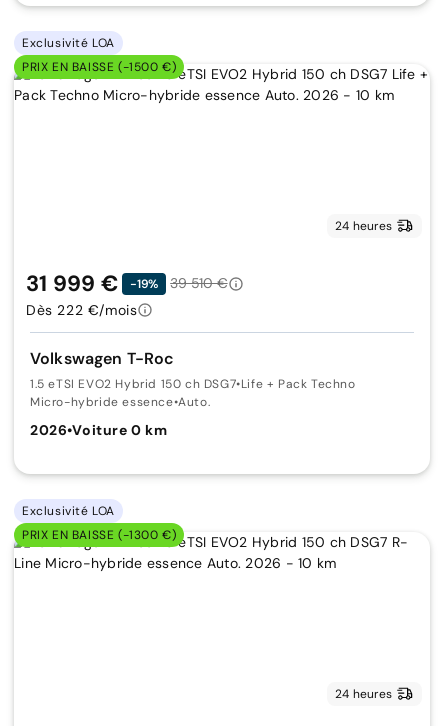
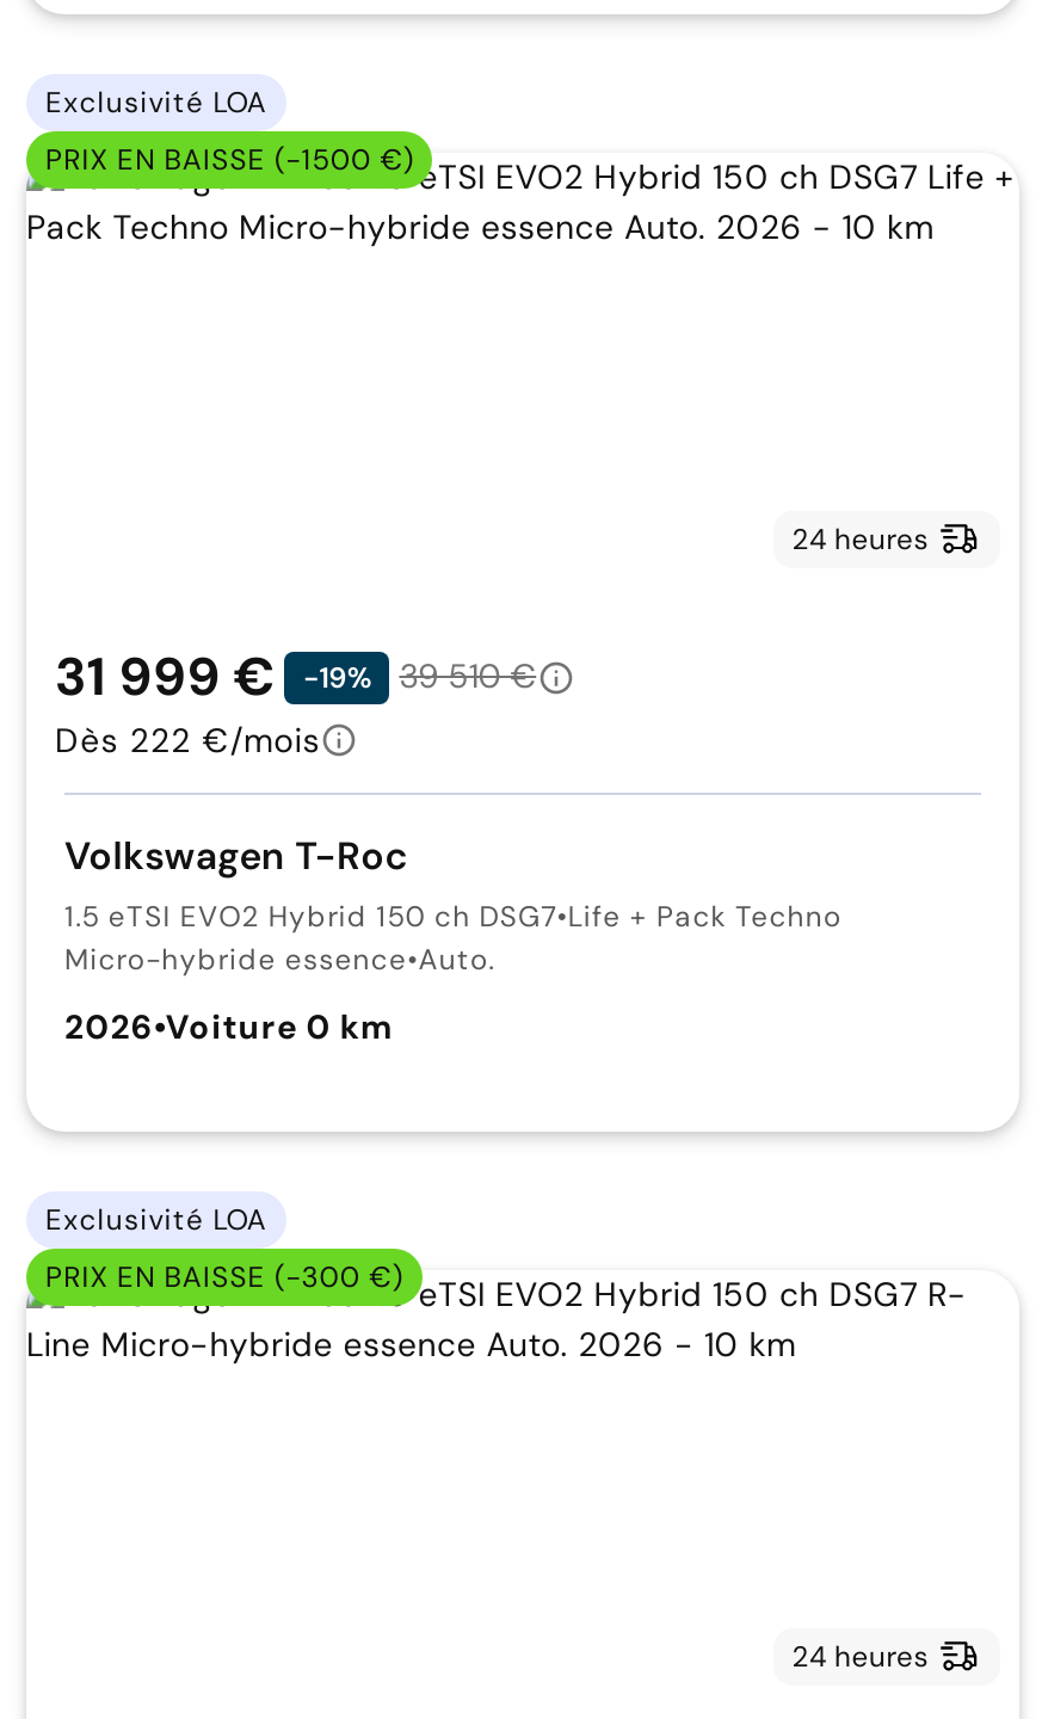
- PRIX EN BAISSE (-1300 €)
+ PRIX EN BAISSE (-300 €)
